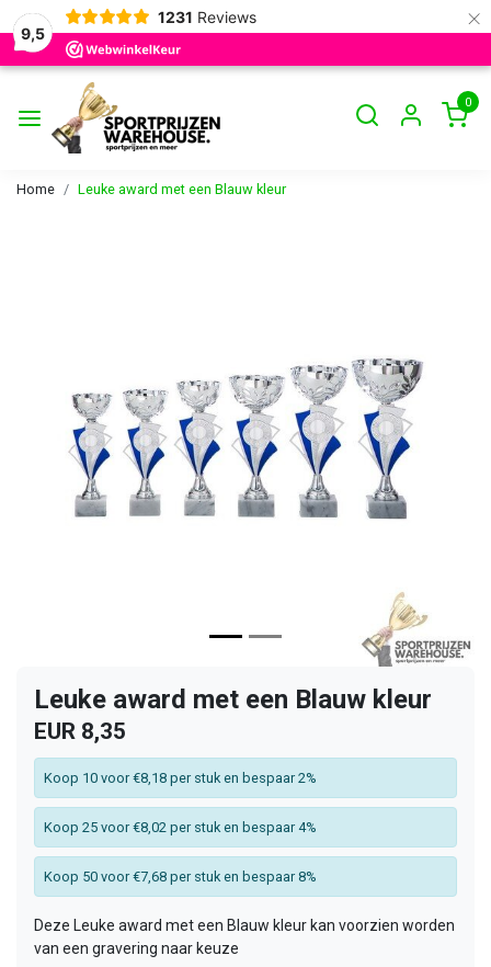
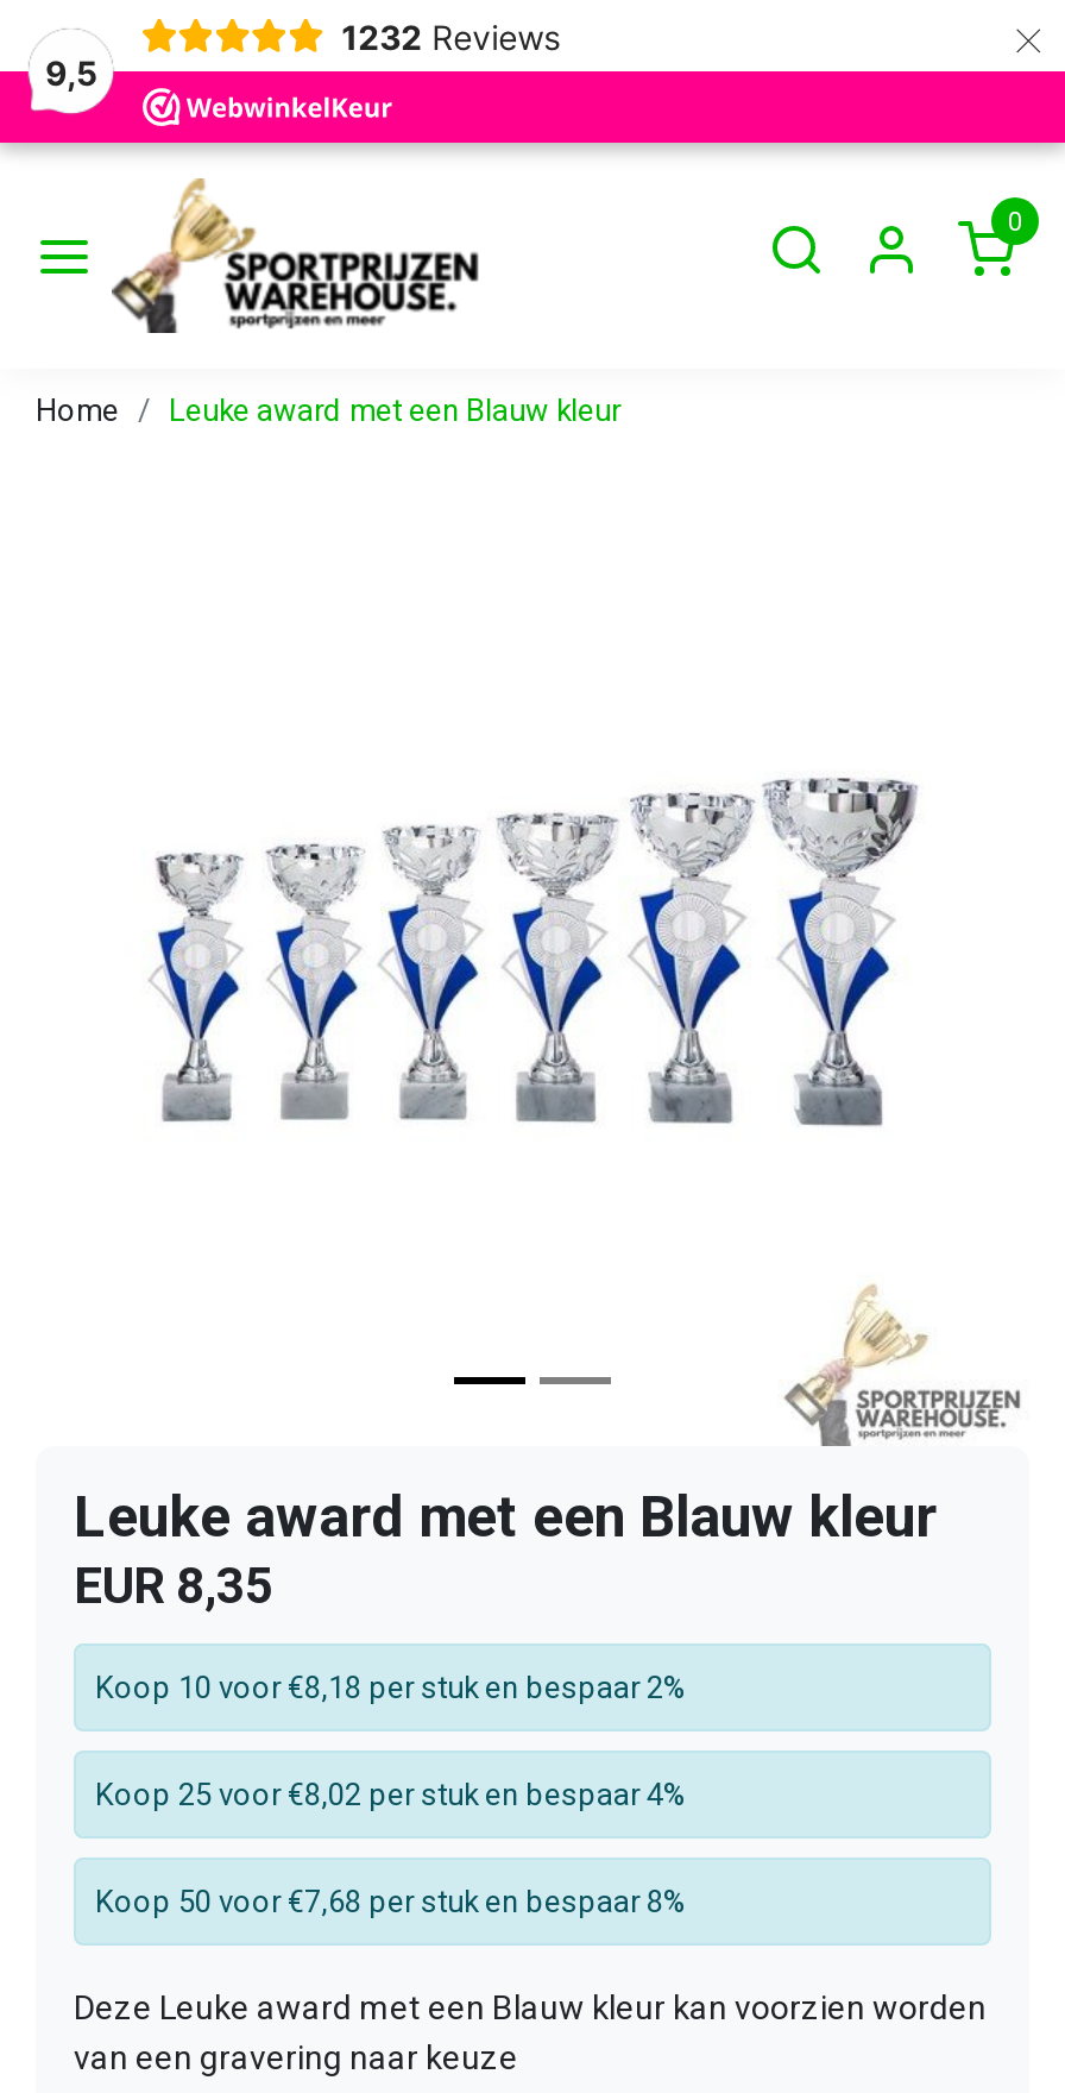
- 1231 Reviews
+ 1232 Reviews
